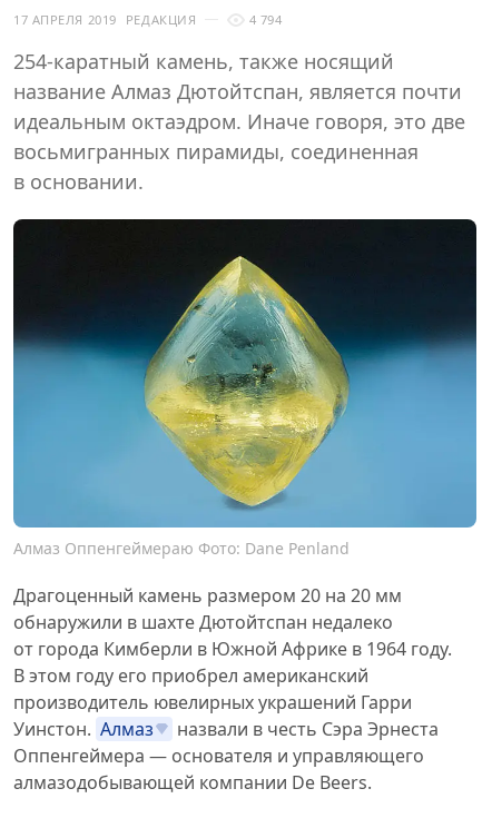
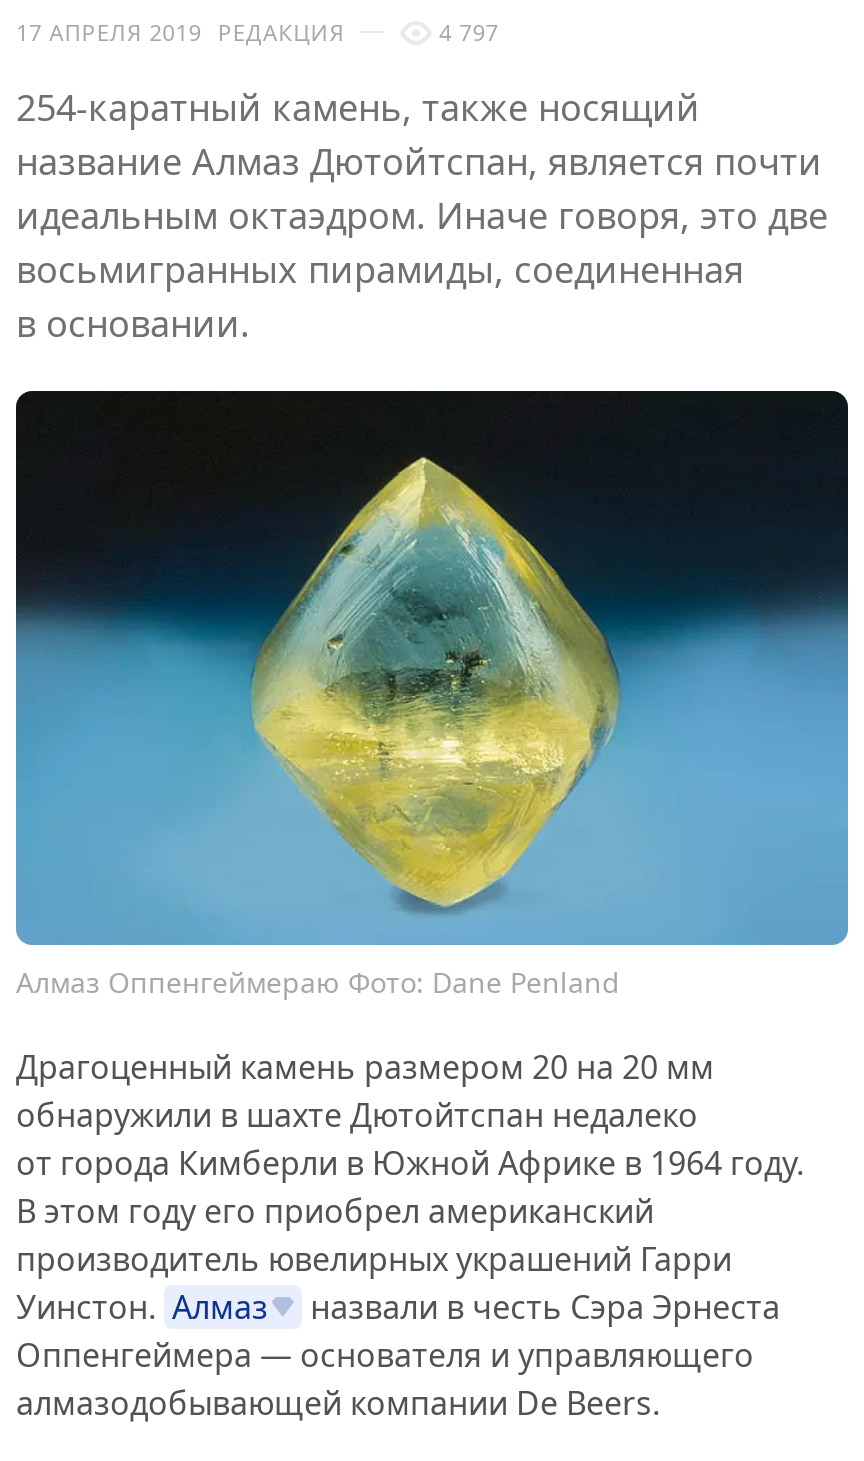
- 4 794
+ 4 797
